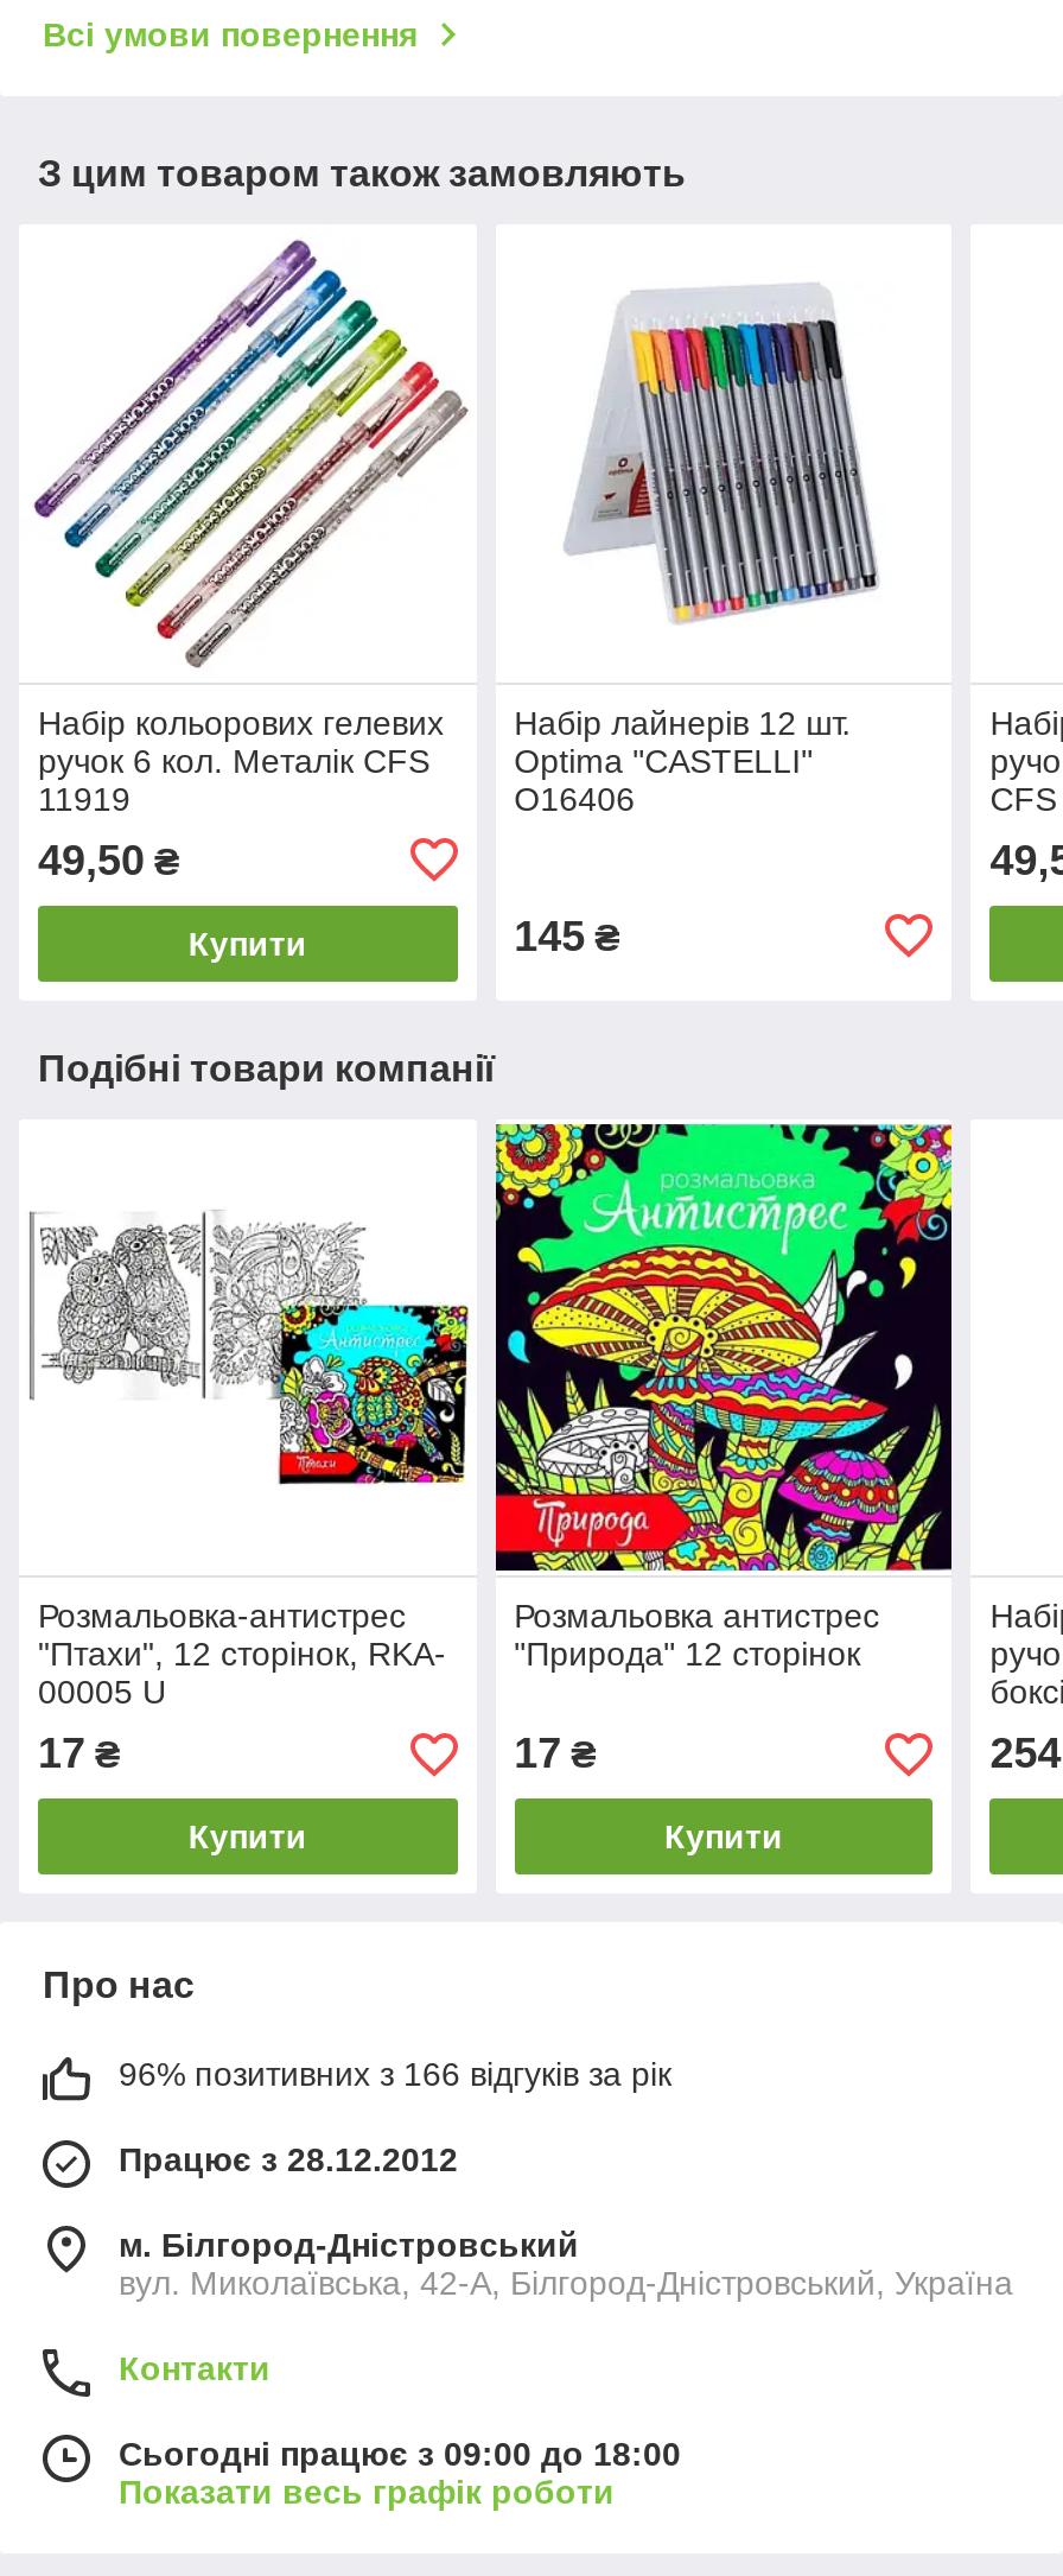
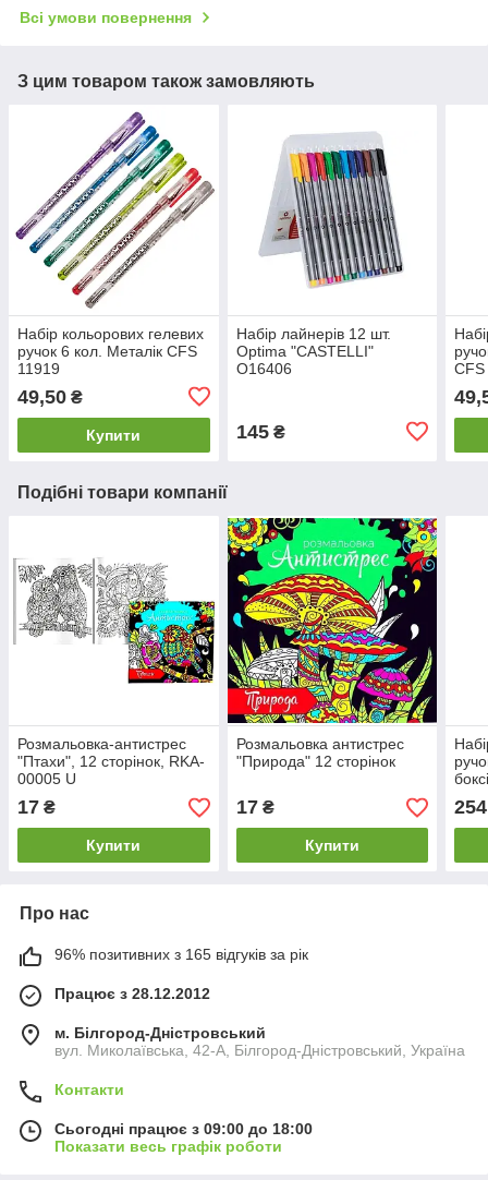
- 96% позитивних з 166 відгуків за рік
+ 96% позитивних з 165 відгуків за рік
